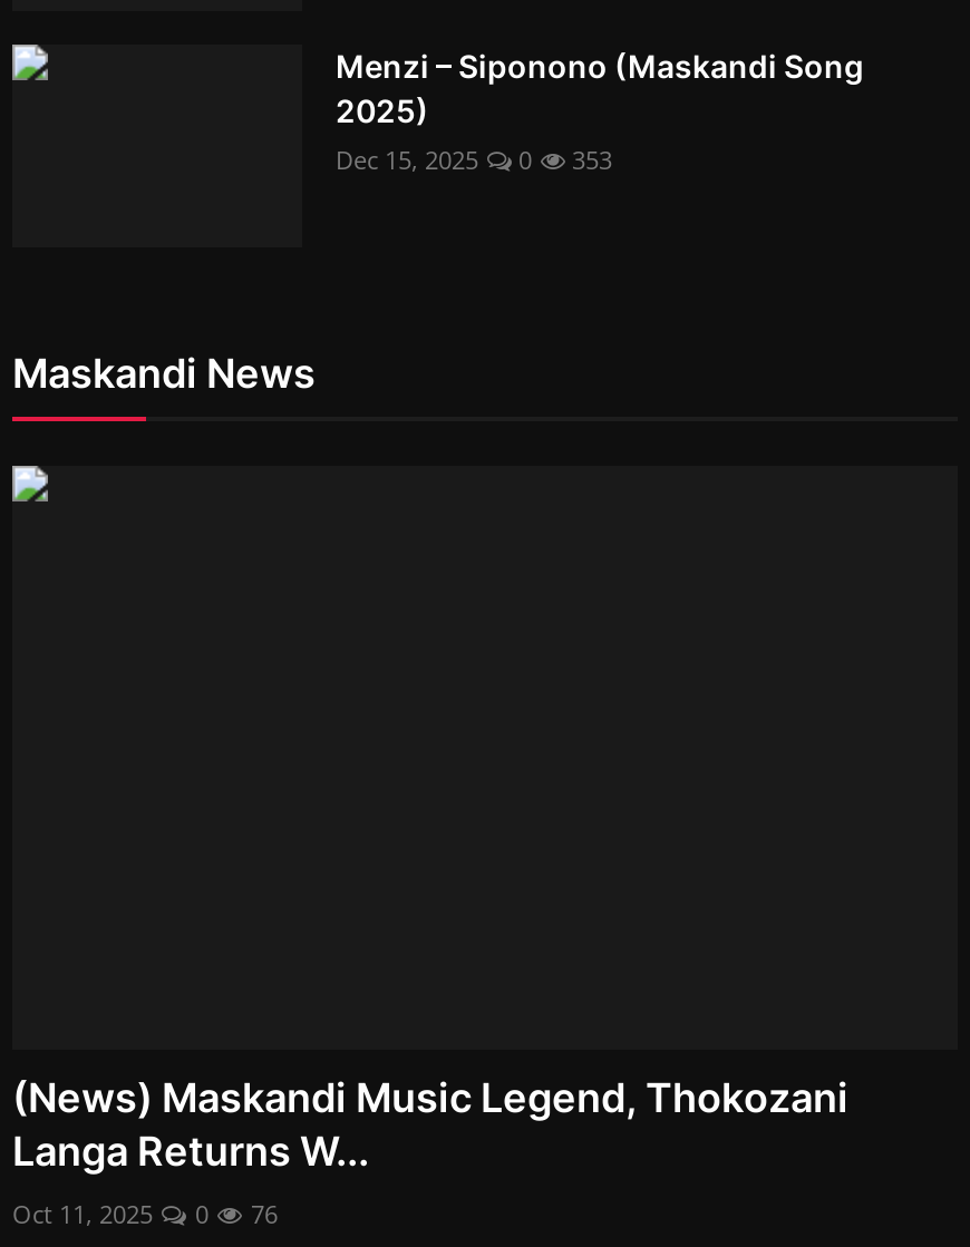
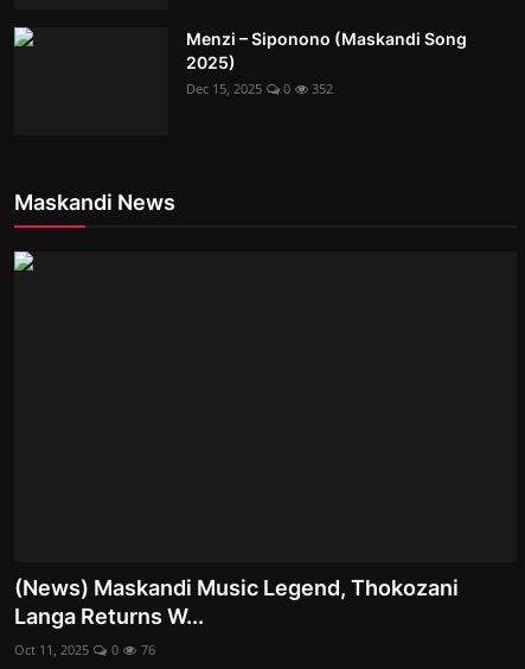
- Dec 15, 2025 0 353
+ Dec 15, 2025 0 352
